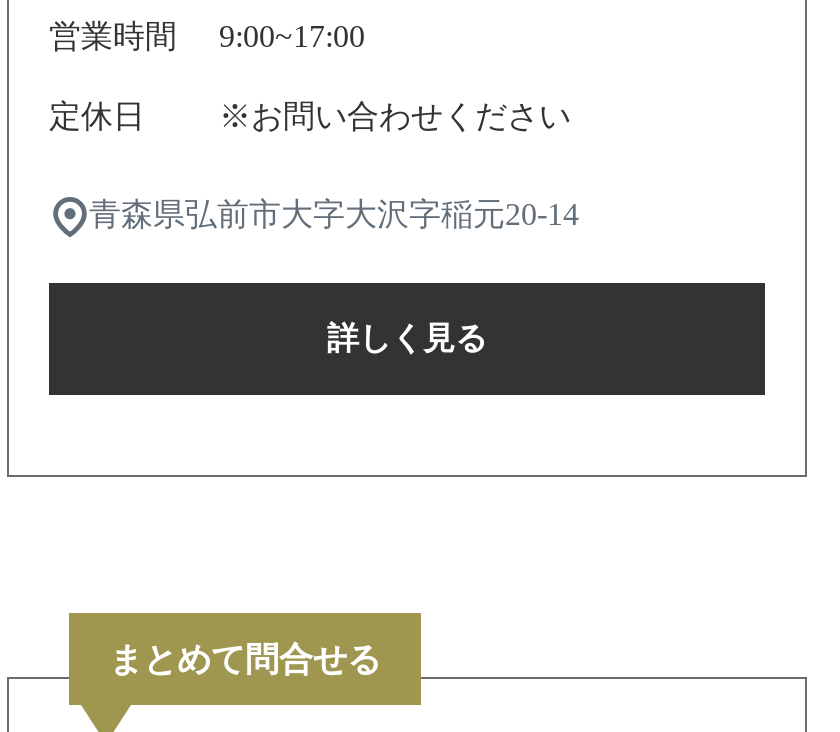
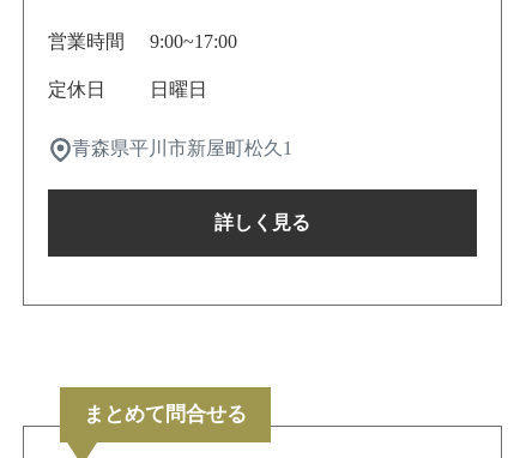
- ※お問い合わせください
+ 日曜日

- 青森県弘前市大字大沢字稲元20-14
+ 青森県平川市新屋町松久1
